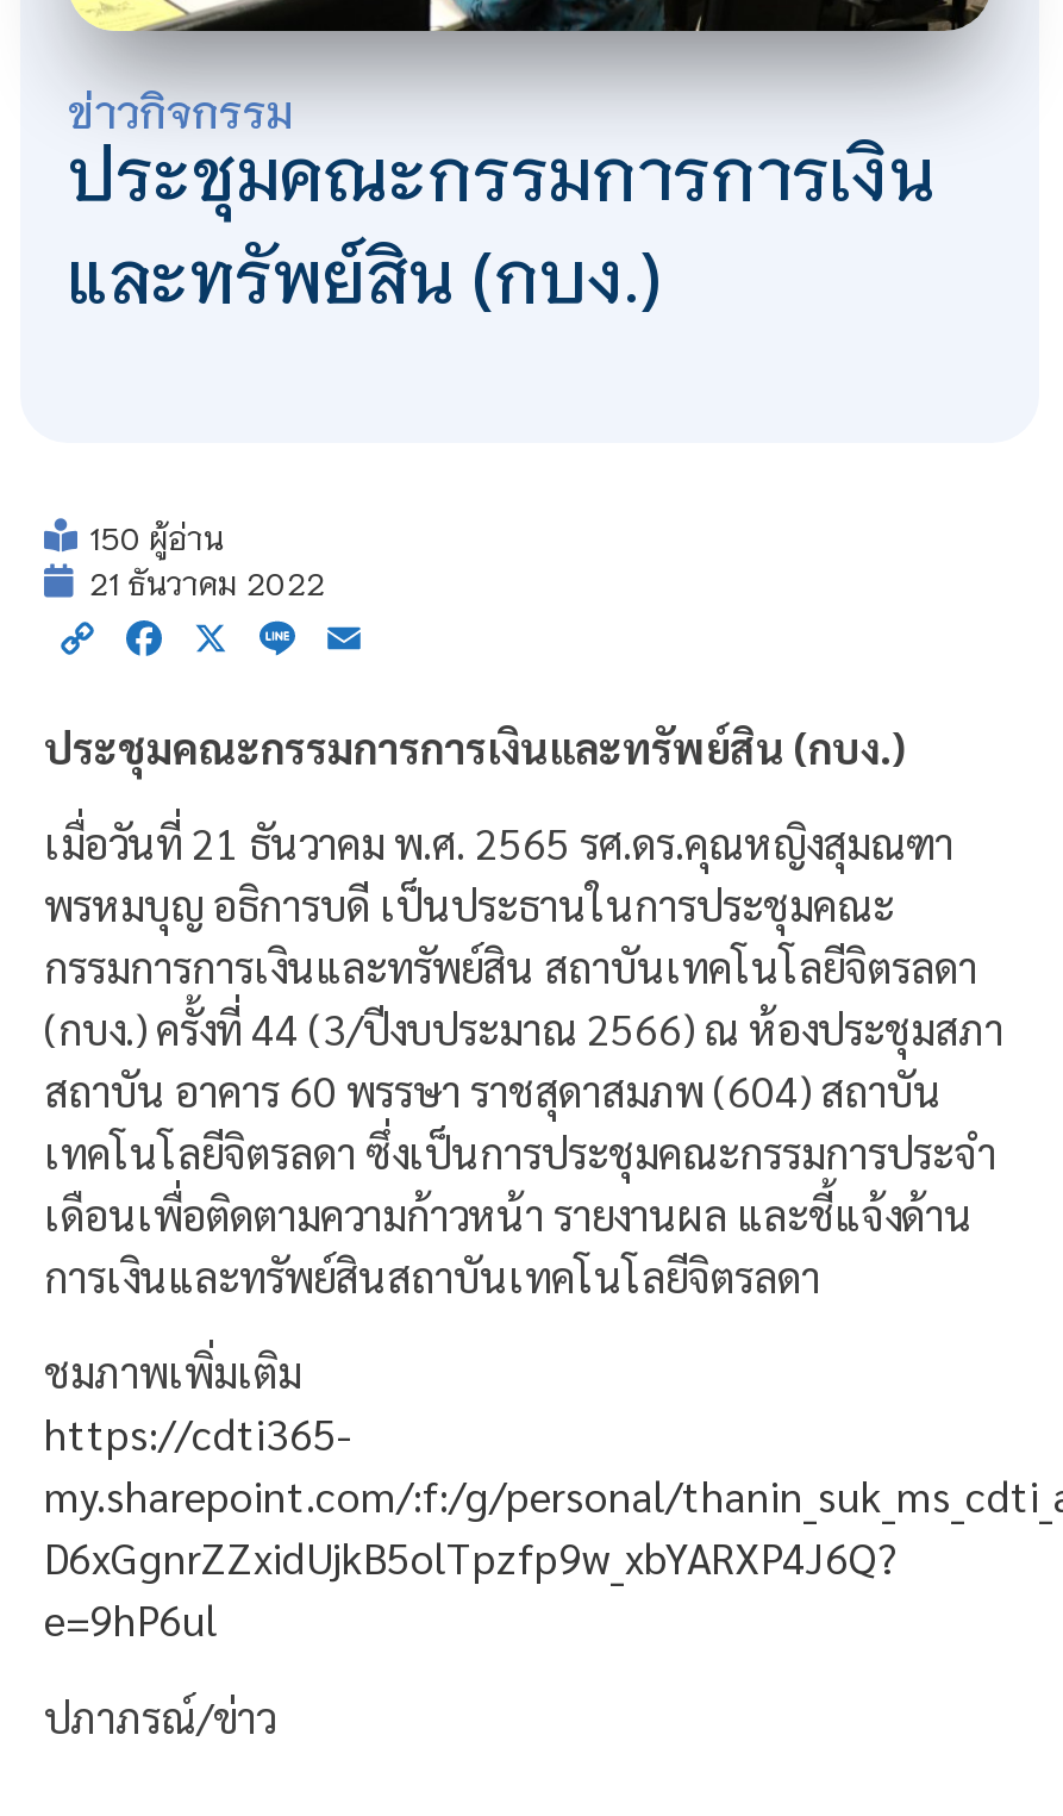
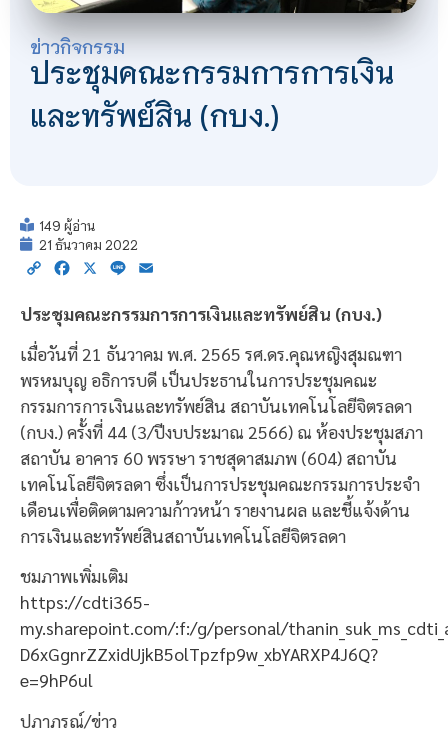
- 150 ผู้อ่าน
+ 149 ผู้อ่าน
